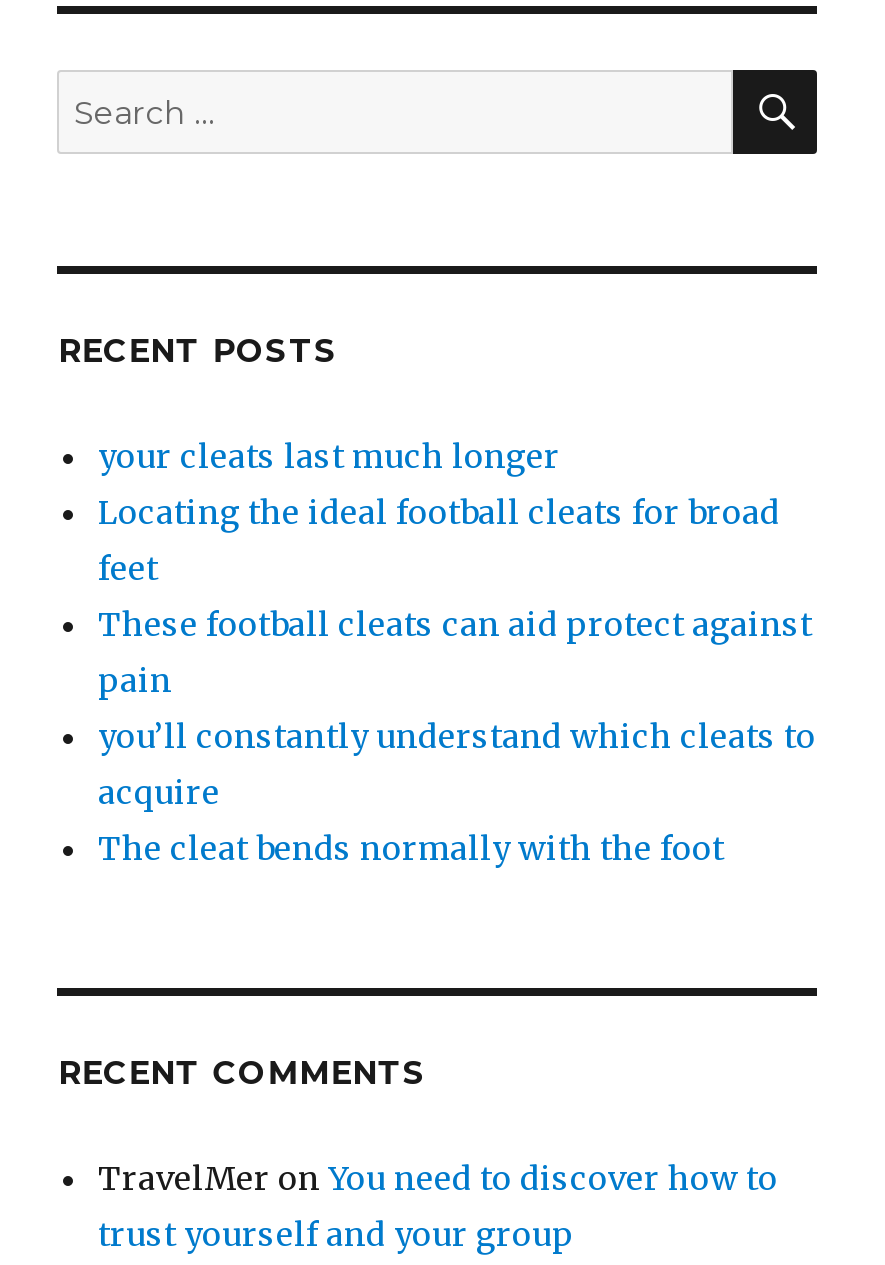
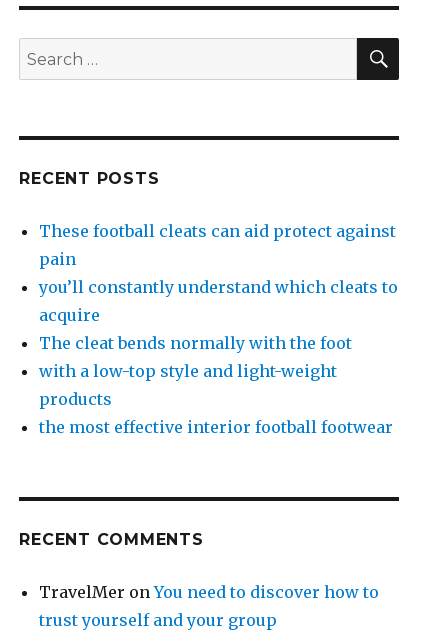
- your cleats last much longer
- Locating the ideal football cleats for broad
- feet

moved up: These football cleats can aid protect against | pain | you’ll constantly understand which cleats to | acquire | The cleat bends normally with the foot

+ with a low-top style and light-weight
+ products
+ the most effective interior football footwear
